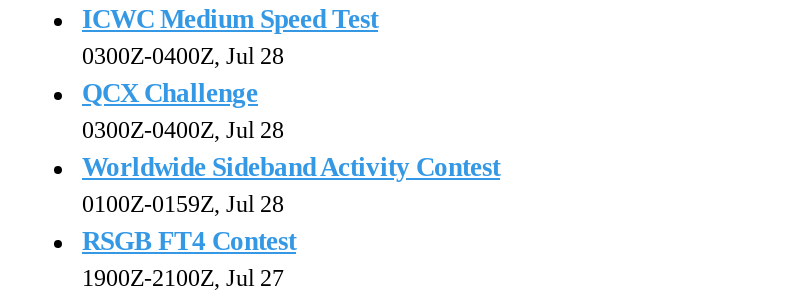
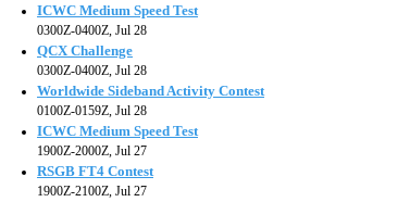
+ ICWC Medium Speed Test
+ 1900Z-2000Z, Jul 27
